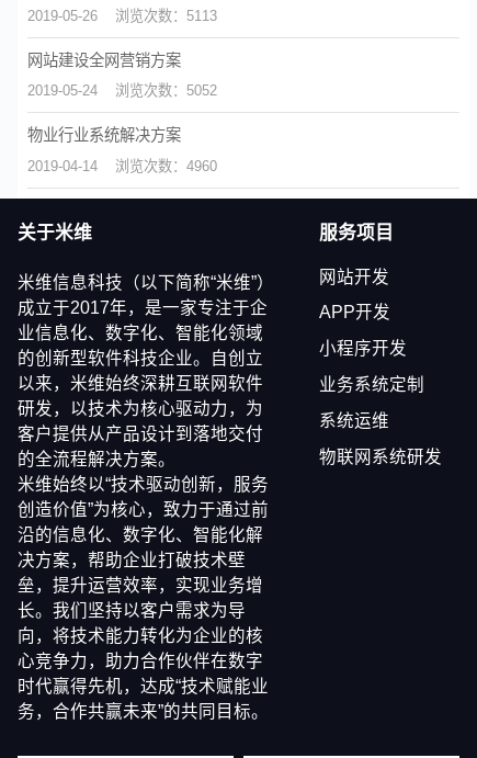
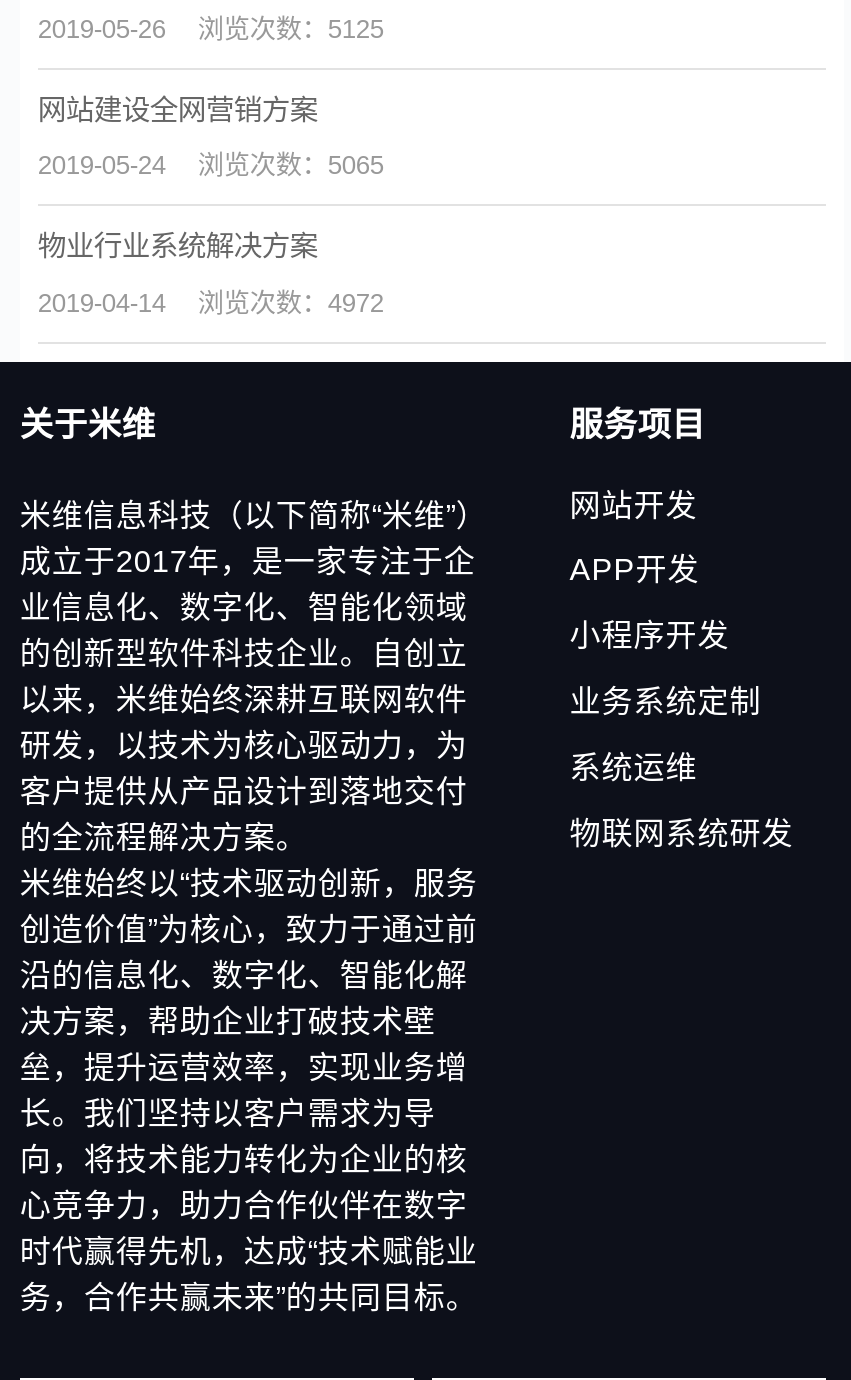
- 2019-05-26 浏览次数：5113
+ 2019-05-26 浏览次数：5125

- 2019-05-24 浏览次数：5052
+ 2019-05-24 浏览次数：5065

- 2019-04-14 浏览次数：4960
+ 2019-04-14 浏览次数：4972
